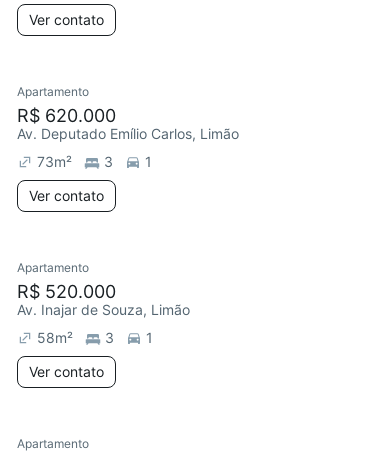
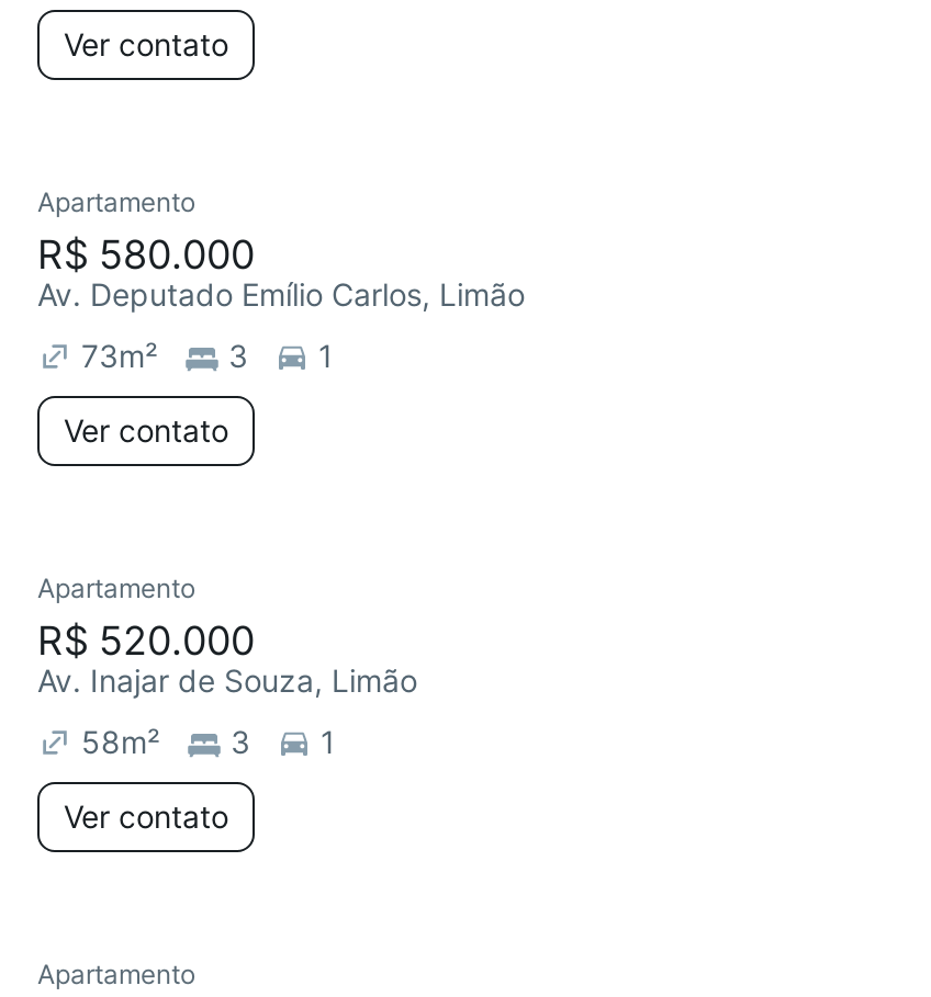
- R$ 620.000
+ R$ 580.000
